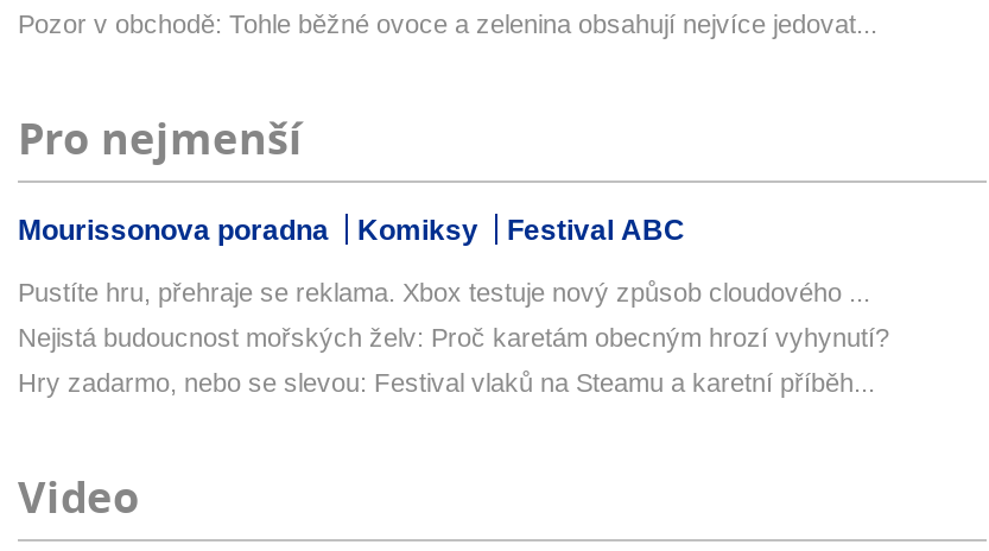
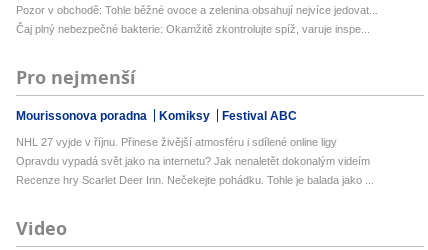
+ Čaj plný nebezpečné bakterie: Okamžitě zkontrolujte spíž, varuje inspe...

- Pustíte hru, přehraje se reklama. Xbox testuje nový způsob cloudového ...
+ NHL 27 vyjde v říjnu. Přinese živější atmosféru i sdílené online ligy

- Nejistá budoucnost mořských želv: Proč karetám obecným hrozí vyhynutí?
+ Opravdu vypadá svět jako na internetu? Jak nenaletět dokonalým videím

- Hry zadarmo, nebo se slevou: Festival vlaků na Steamu a karetní příběh...
+ Recenze hry Scarlet Deer Inn. Nečekejte pohádku. Tohle je balada jako ...
